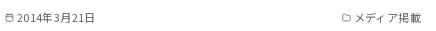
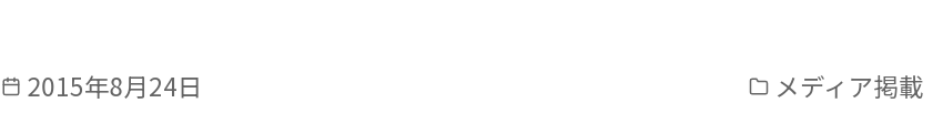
- 2014年3月21日
+ 2015年8月24日
